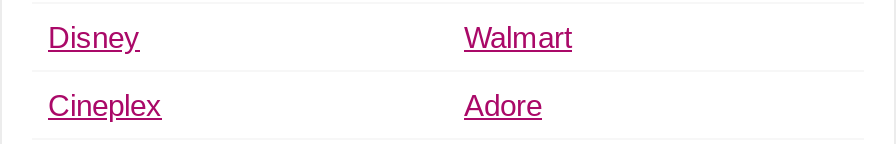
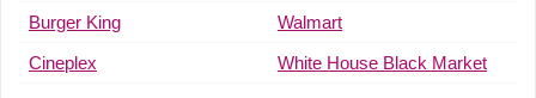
- Disney
+ Burger King

- Adore
+ White House Black Market
